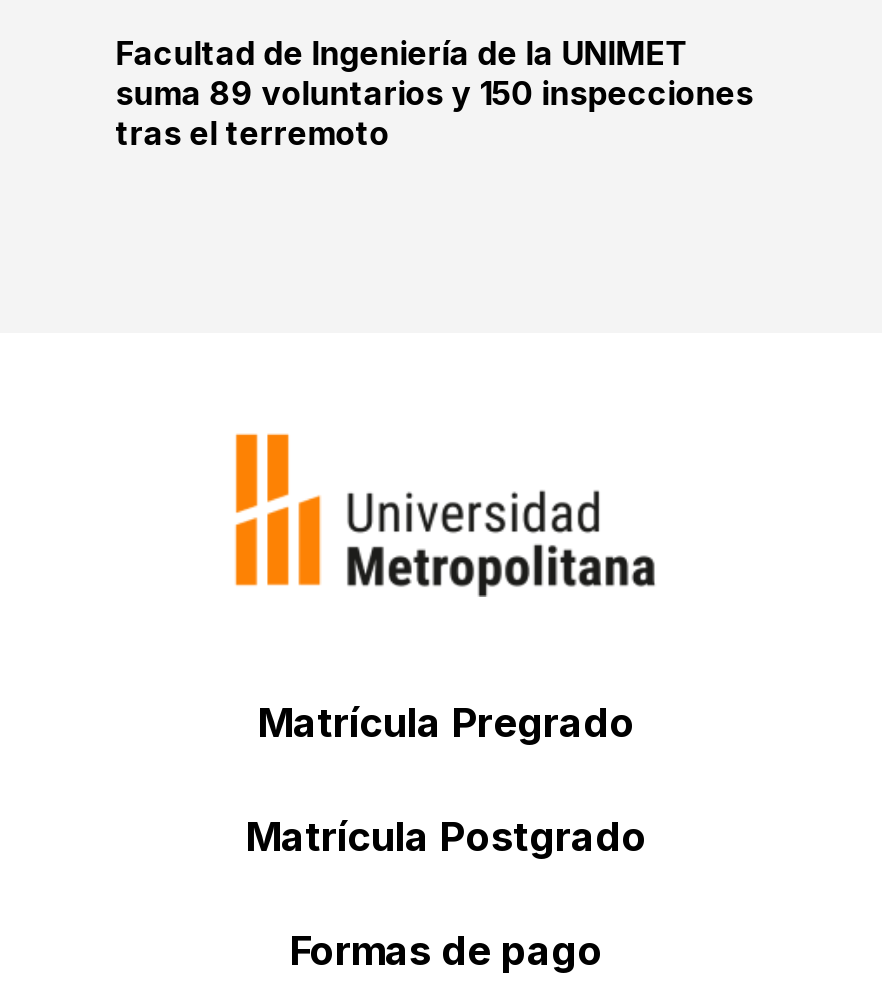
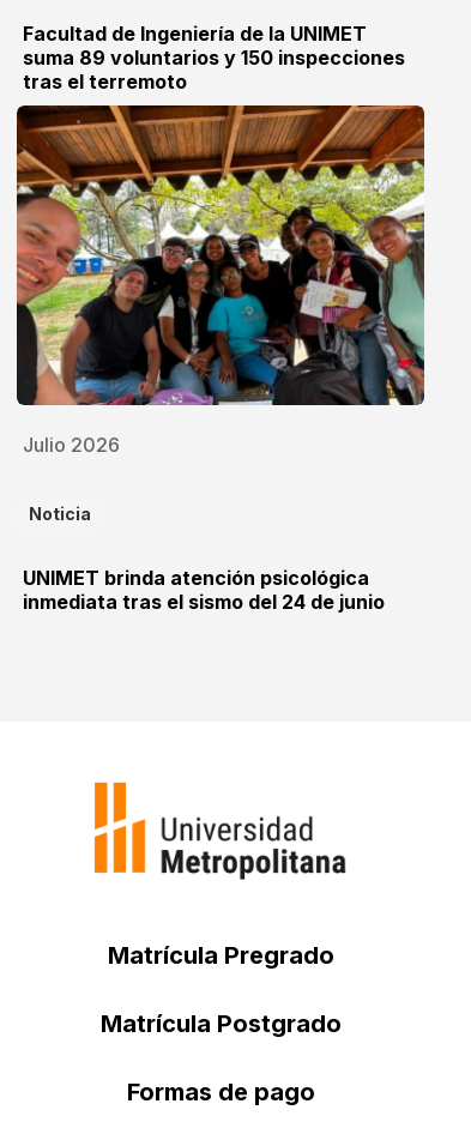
+ [image]
+ Julio 2026
+ Noticia
+ UNIMET brinda atención psicológica
+ inmediata tras el sismo del 24 de junio
